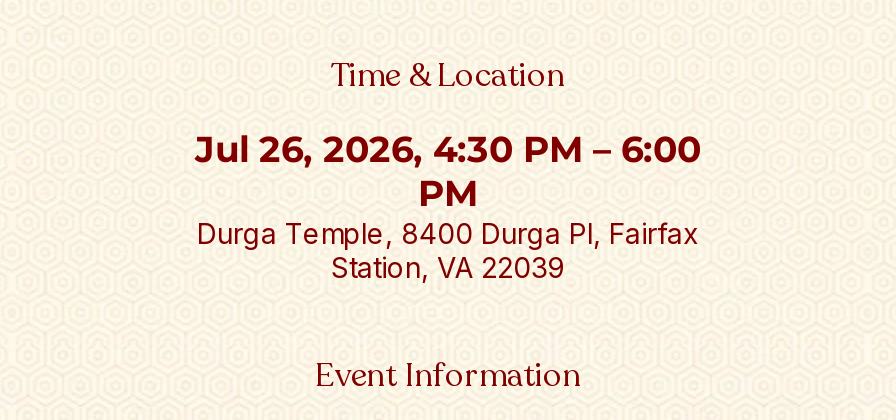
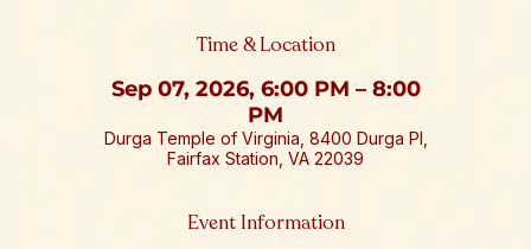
- Jul 26, 2026, 4:30 PM – 6:00
+ Sep 07, 2026, 6:00 PM – 8:00

- Durga Temple, 8400 Durga Pl, Fairfax
- Station, VA 22039
+ Durga Temple of Virginia, 8400 Durga Pl,
+ Fairfax Station, VA 22039
